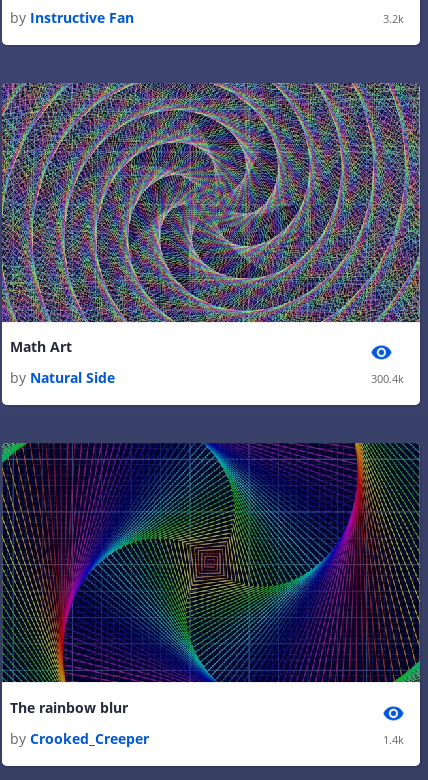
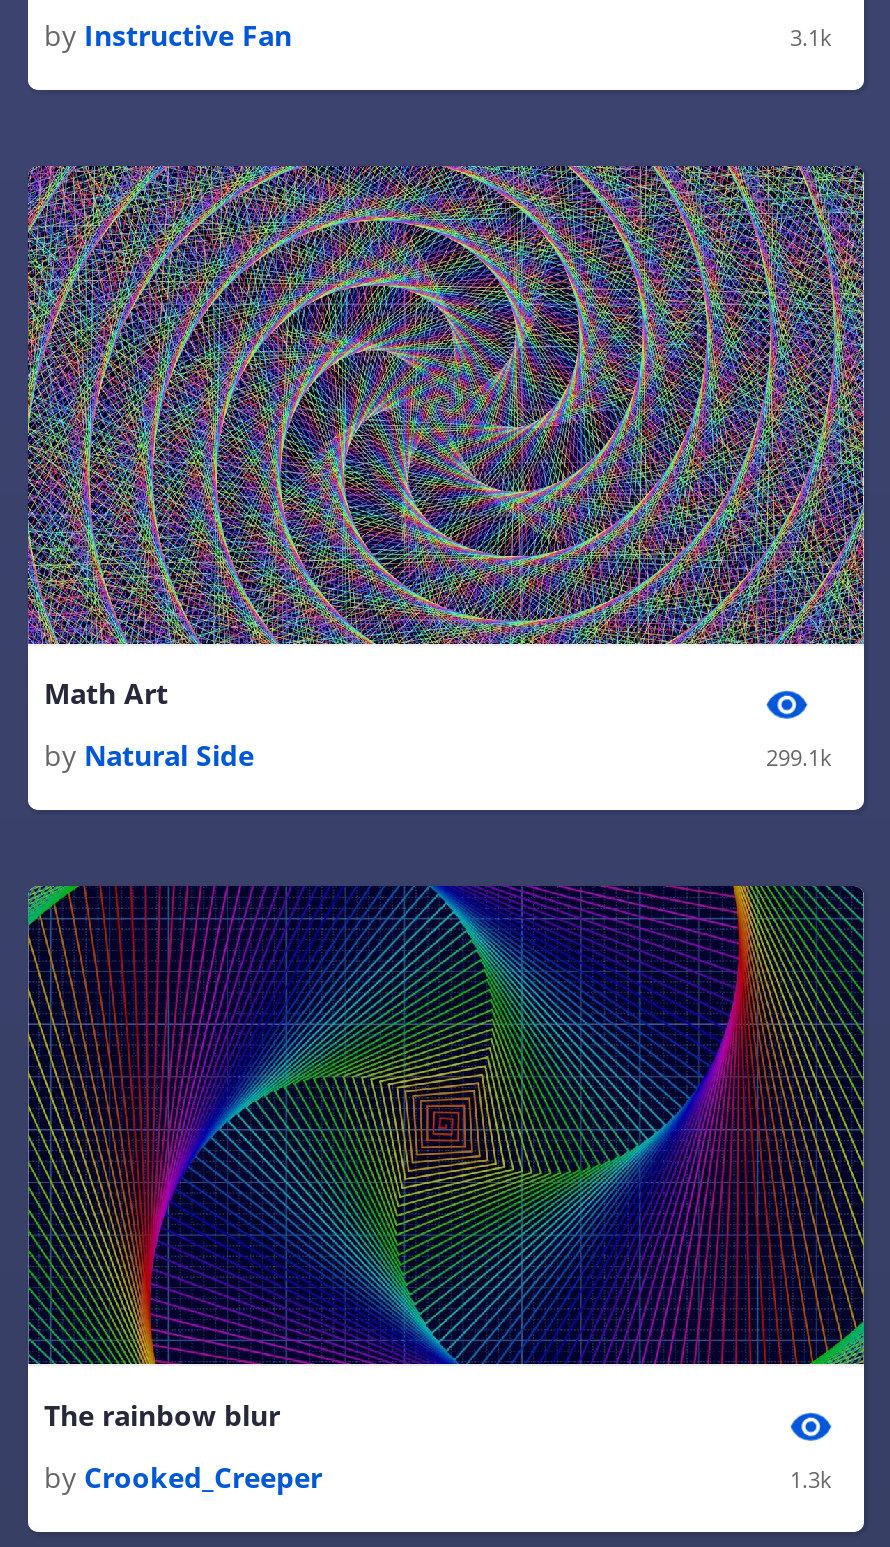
- 3.2k
+ 3.1k

- 300.4k
+ 299.1k

- 1.4k
+ 1.3k
